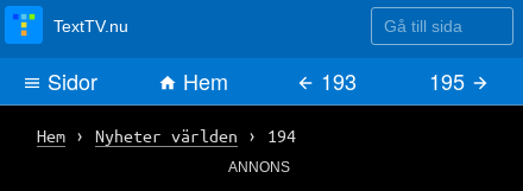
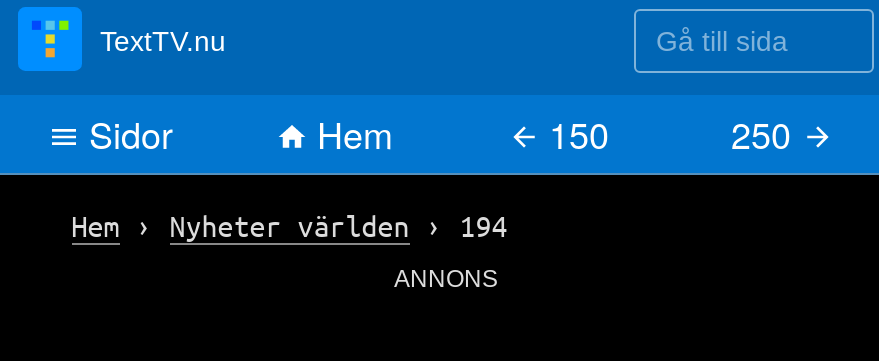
- 193
+ 150

- 195
+ 250
